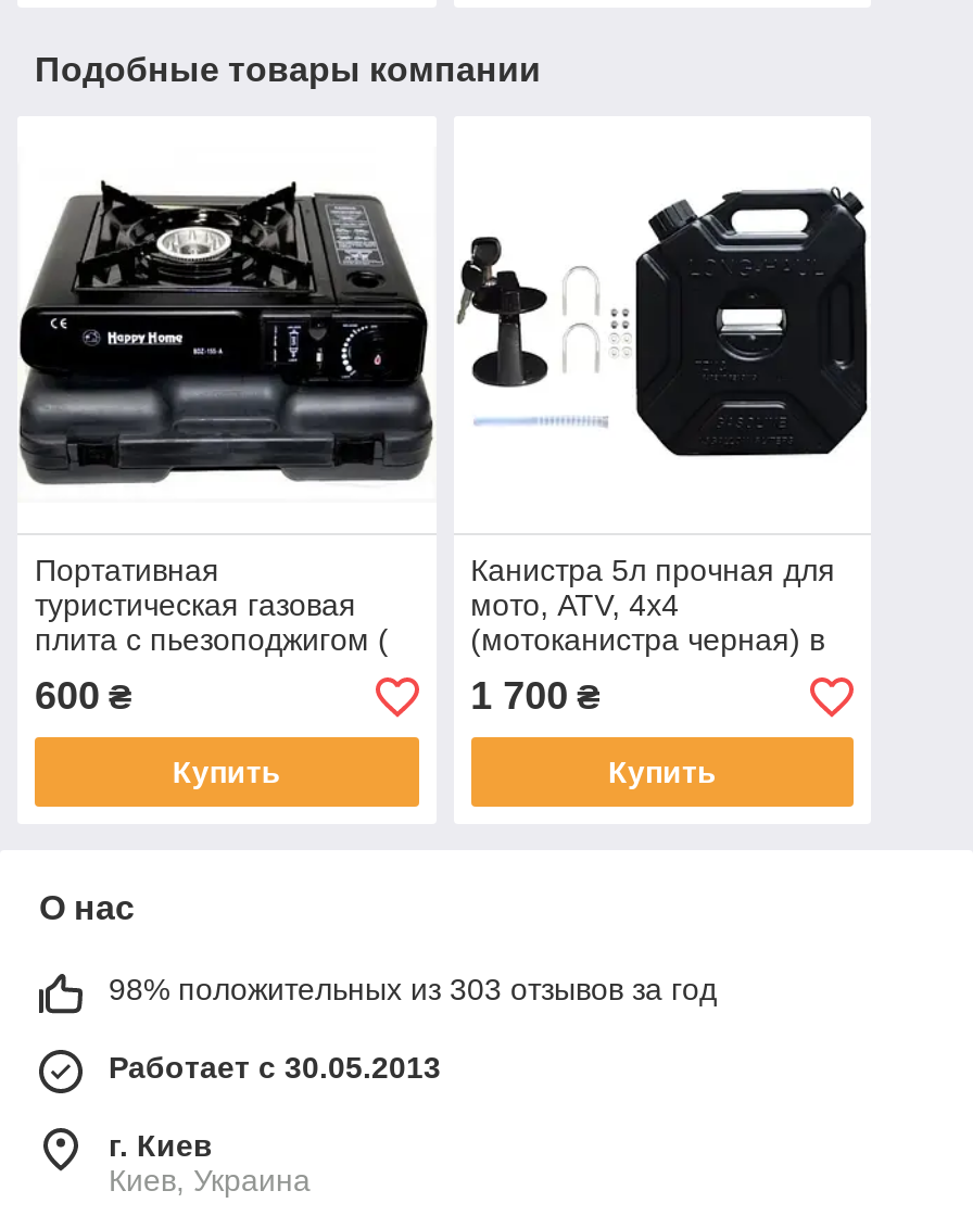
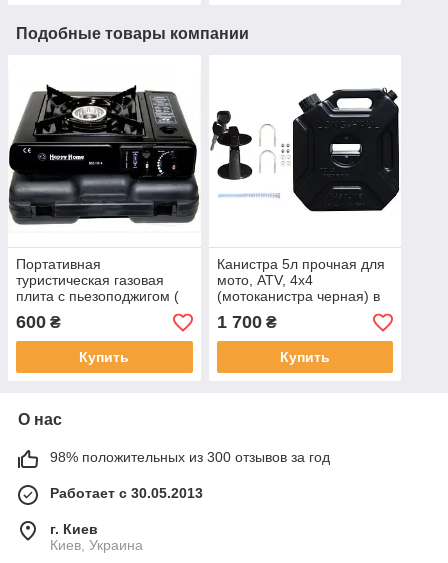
- 98% положительных из 303 отзывов за год
+ 98% положительных из 300 отзывов за год
